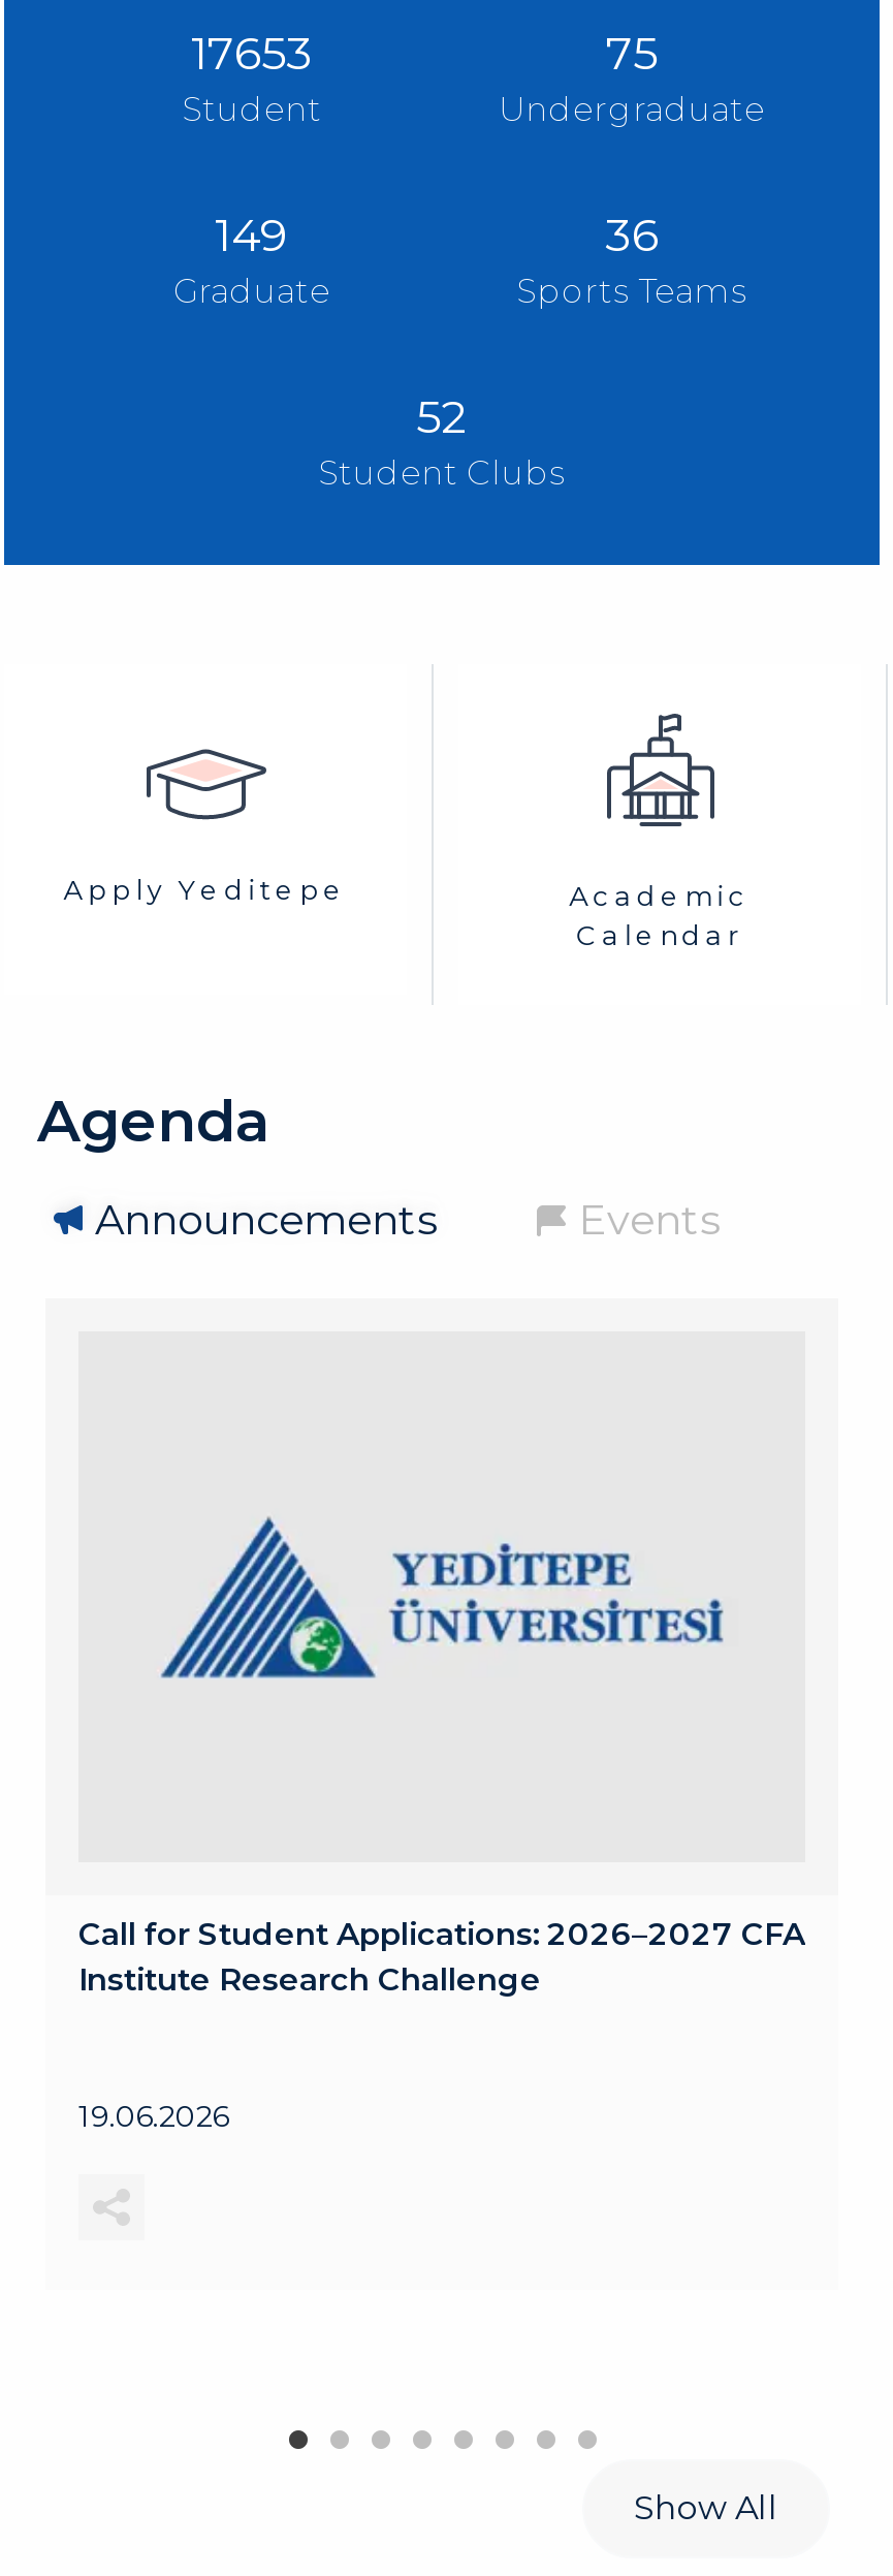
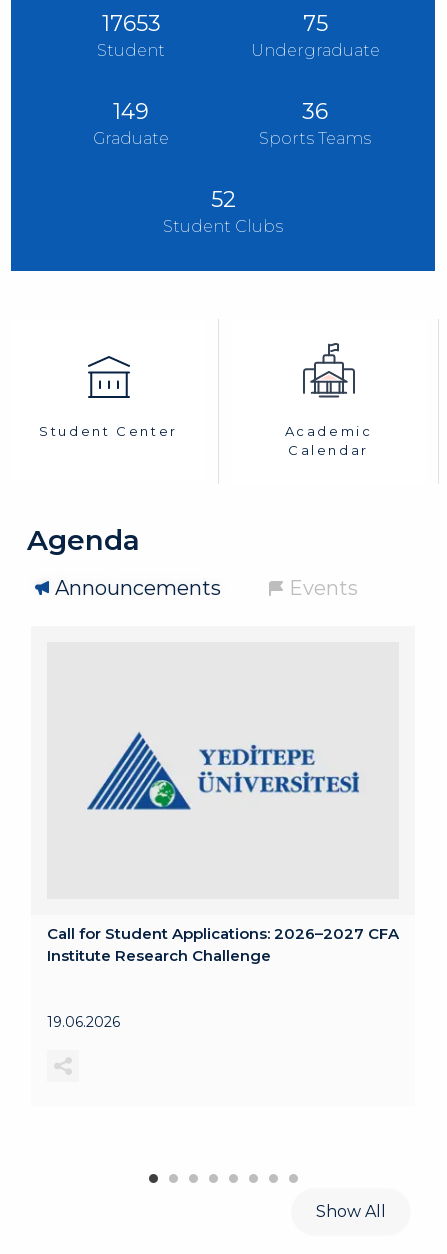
- [image]
- Apply Yeditepe
+ [image]
+ Student Center
